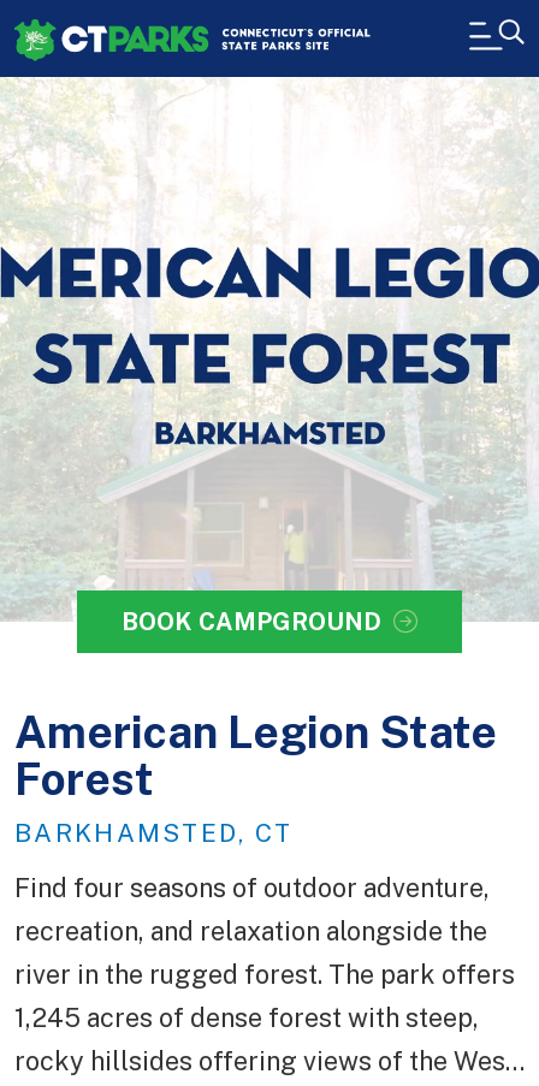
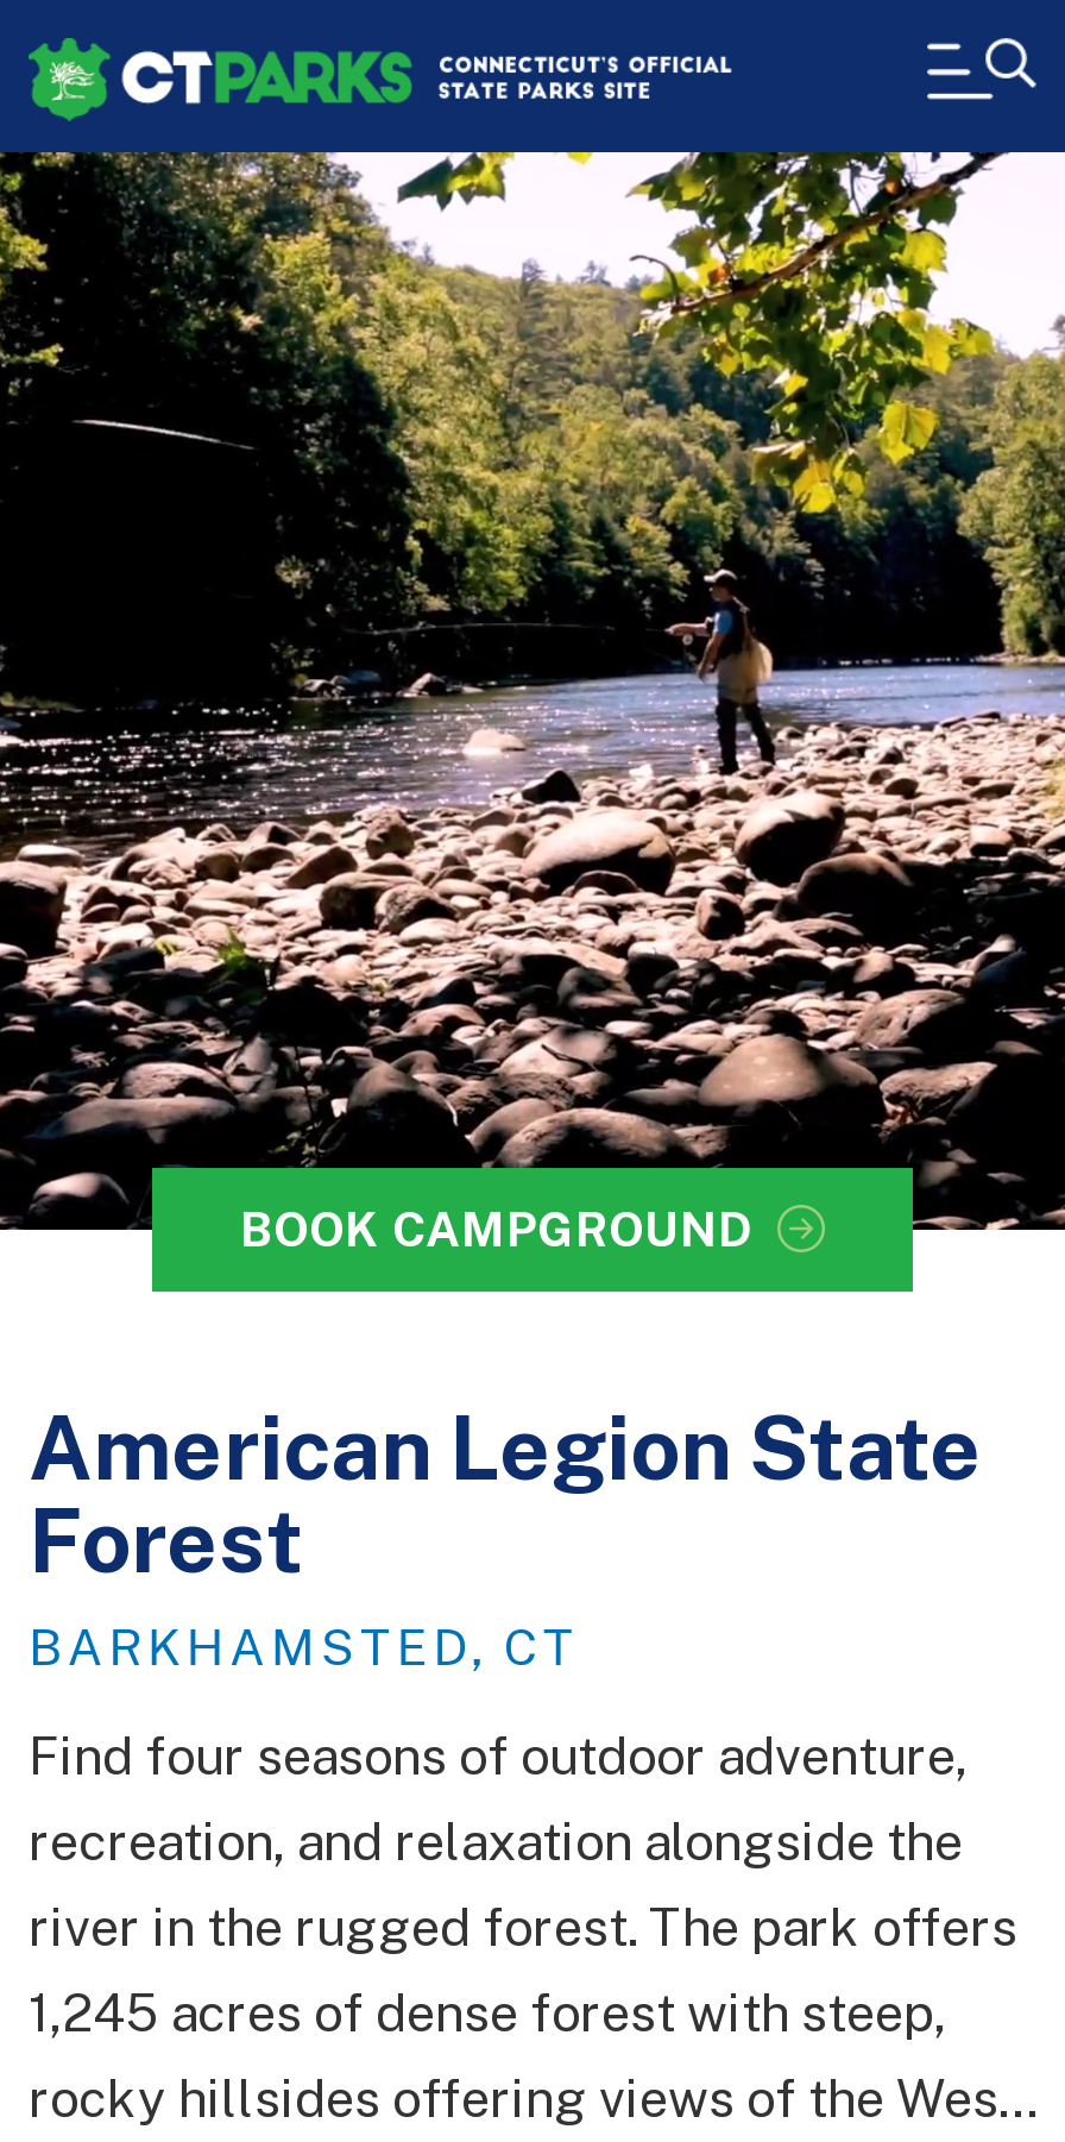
- [image]
+ [image]
